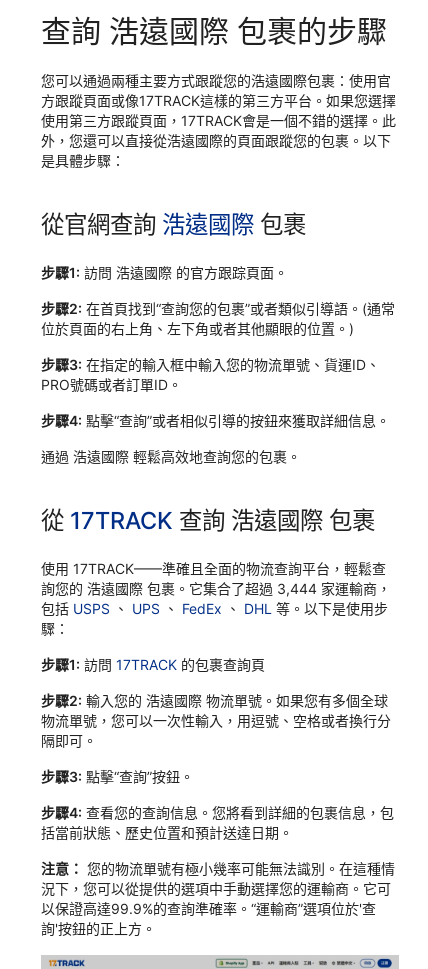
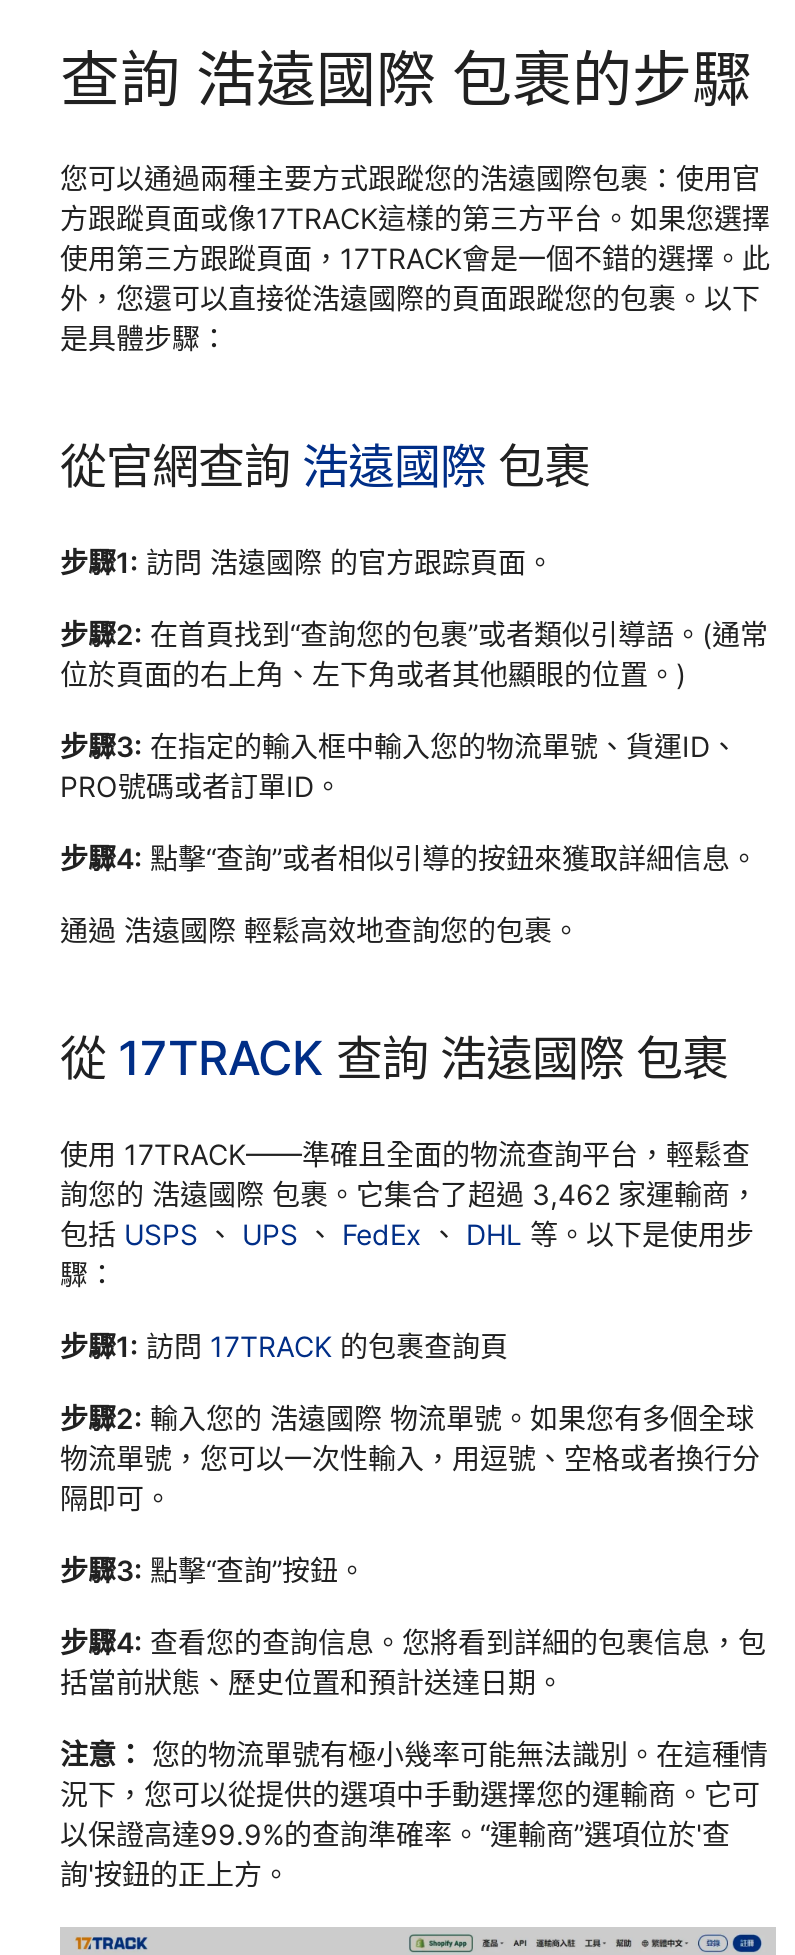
- 詢您的 浩遠國際 包裹。它集合了超過 3,444 家運輸商，
+ 詢您的 浩遠國際 包裹。它集合了超過 3,462 家運輸商，
